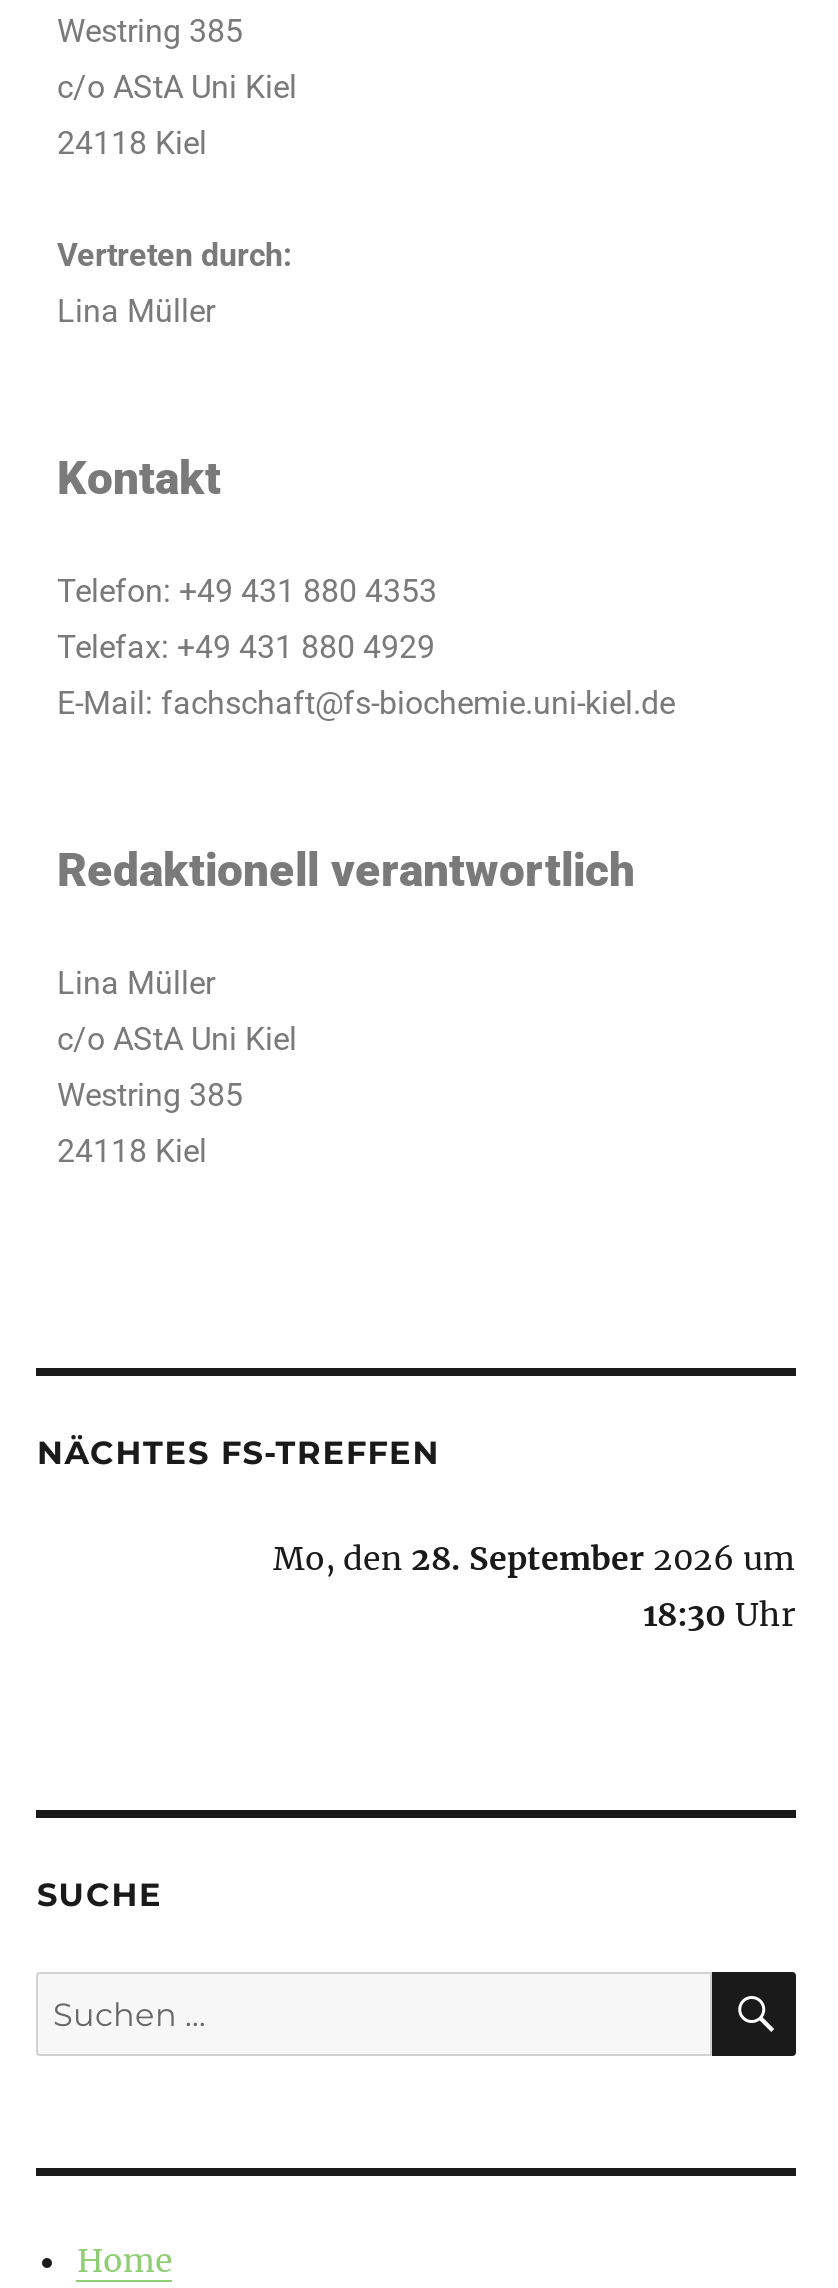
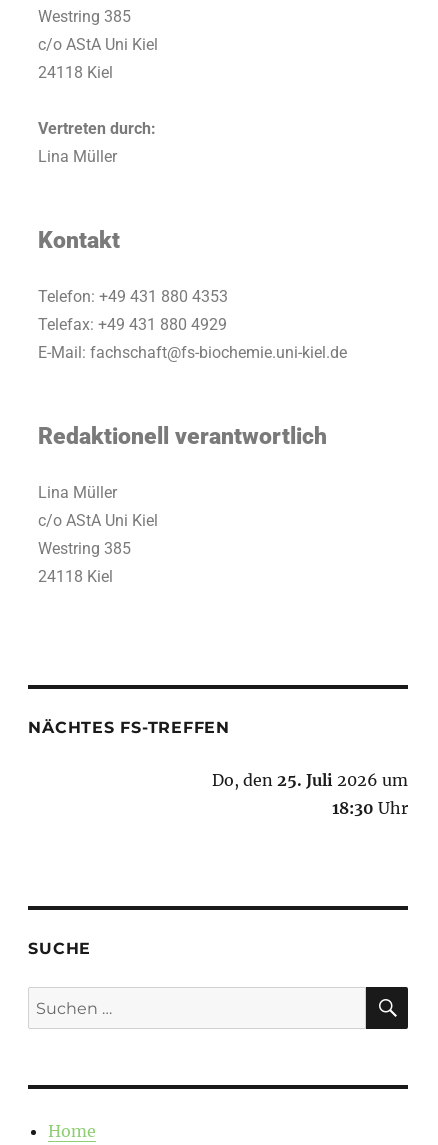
- Mo, den 28. September 2026 um
+ Do, den 25. Juli 2026 um
